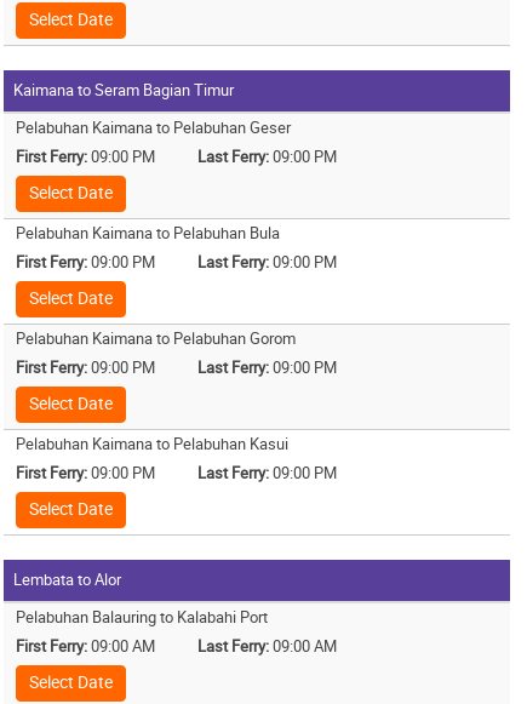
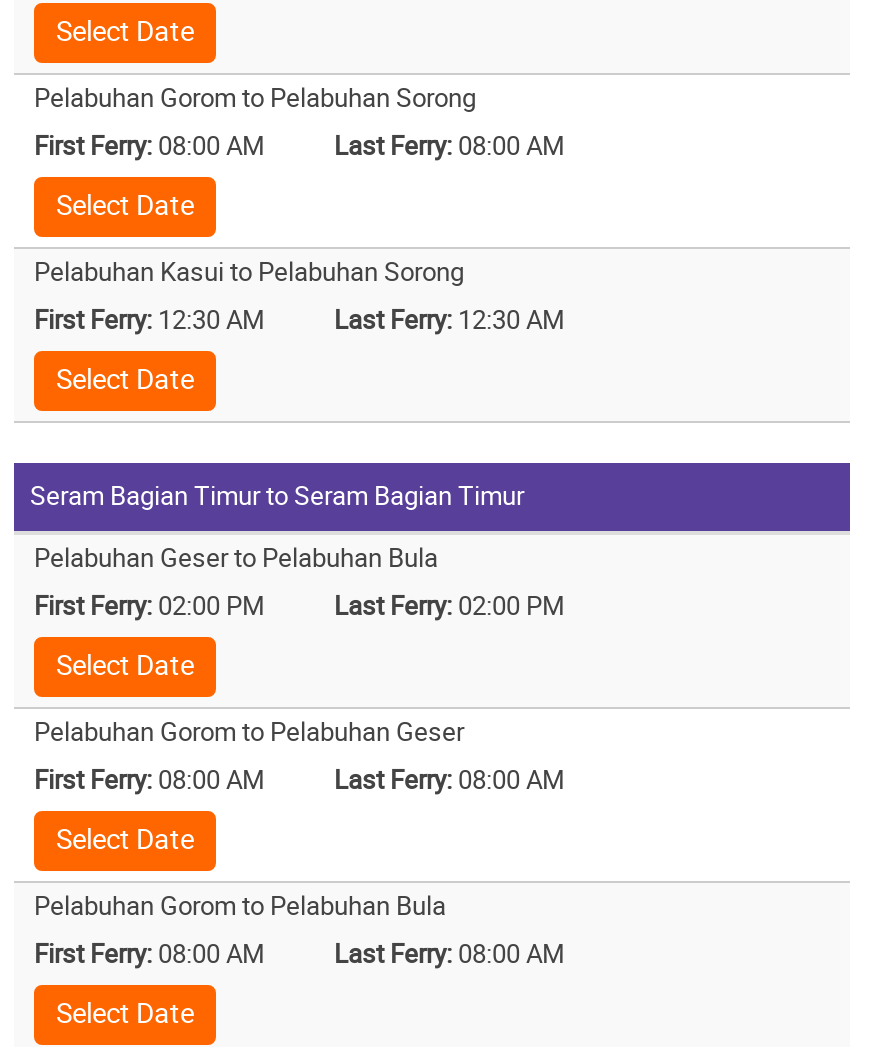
- Kaimana to Seram Bagian Timur
- Pelabuhan Kaimana to Pelabuhan Geser
- First Ferry: 09:00 PM
- Last Ferry: 09:00 PM
+ Pelabuhan Gorom to Pelabuhan Sorong
+ First Ferry: 08:00 AM
+ Last Ferry: 08:00 AM

- Pelabuhan Kaimana to Pelabuhan Bula
+ Pelabuhan Kasui to Pelabuhan Sorong

- First Ferry: 09:00 PM
+ First Ferry: 12:30 AM

- Last Ferry: 09:00 PM
+ Last Ferry: 12:30 AM

- Pelabuhan Kaimana to Pelabuhan Gorom
- First Ferry: 09:00 PM
- Last Ferry: 09:00 PM
+ Seram Bagian Timur to Seram Bagian Timur
+ Pelabuhan Geser to Pelabuhan Bula
+ First Ferry: 02:00 PM
+ Last Ferry: 02:00 PM

- Pelabuhan Kaimana to Pelabuhan Kasui
+ Pelabuhan Gorom to Pelabuhan Geser

- First Ferry: 09:00 PM
+ First Ferry: 08:00 AM

- Last Ferry: 09:00 PM
+ Last Ferry: 08:00 AM

- Lembata to Alor
- Pelabuhan Balauring to Kalabahi Port
- First Ferry: 09:00 AM
- Last Ferry: 09:00 AM
+ Pelabuhan Gorom to Pelabuhan Bula
+ First Ferry: 08:00 AM
+ Last Ferry: 08:00 AM
